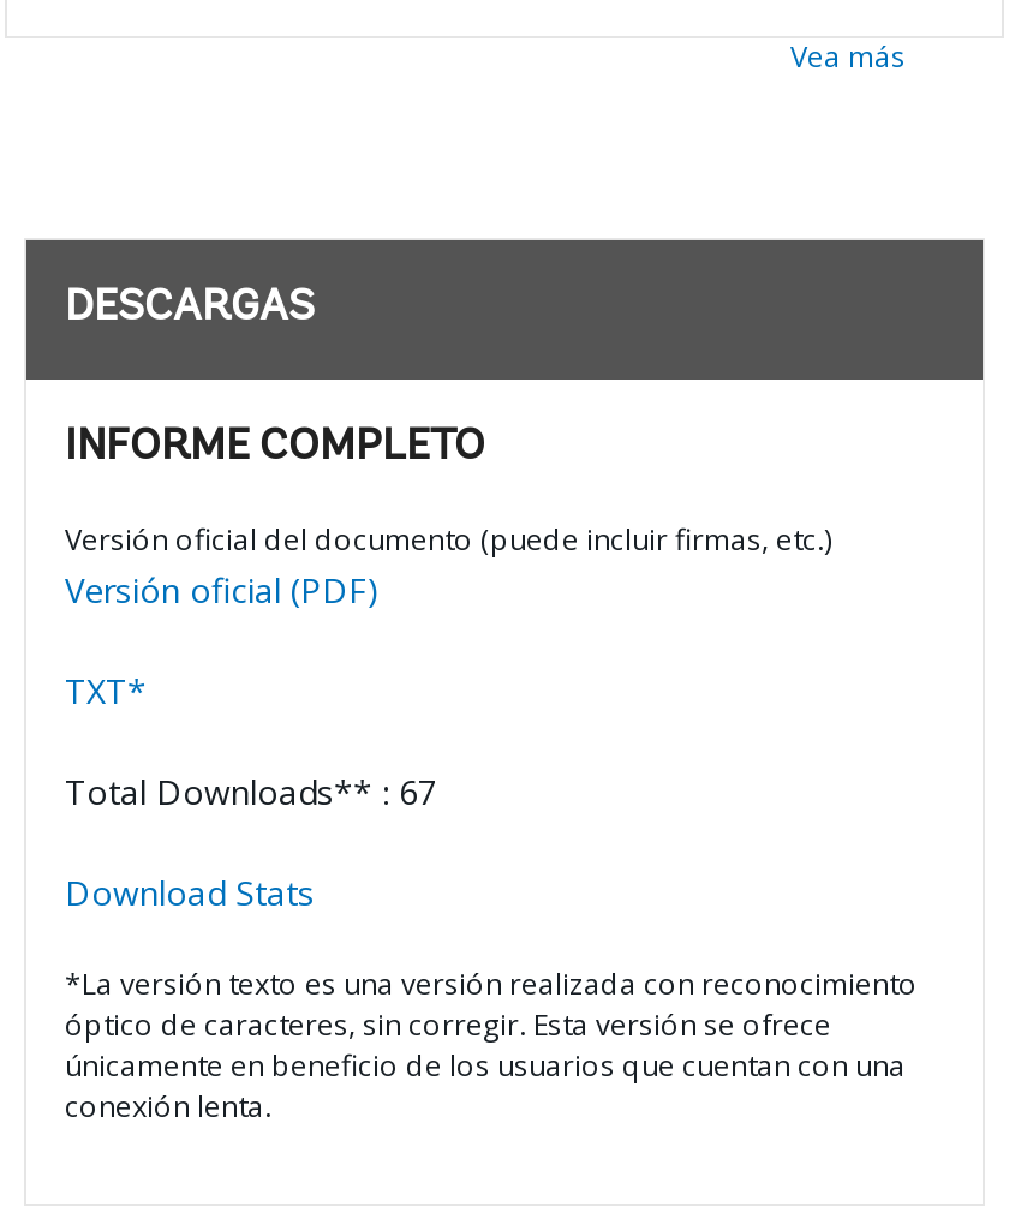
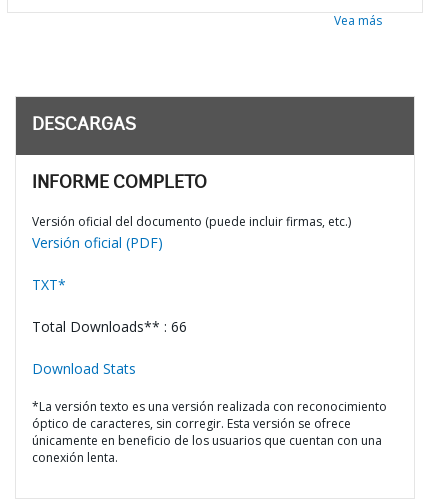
- Total Downloads** : 67
+ Total Downloads** : 66
